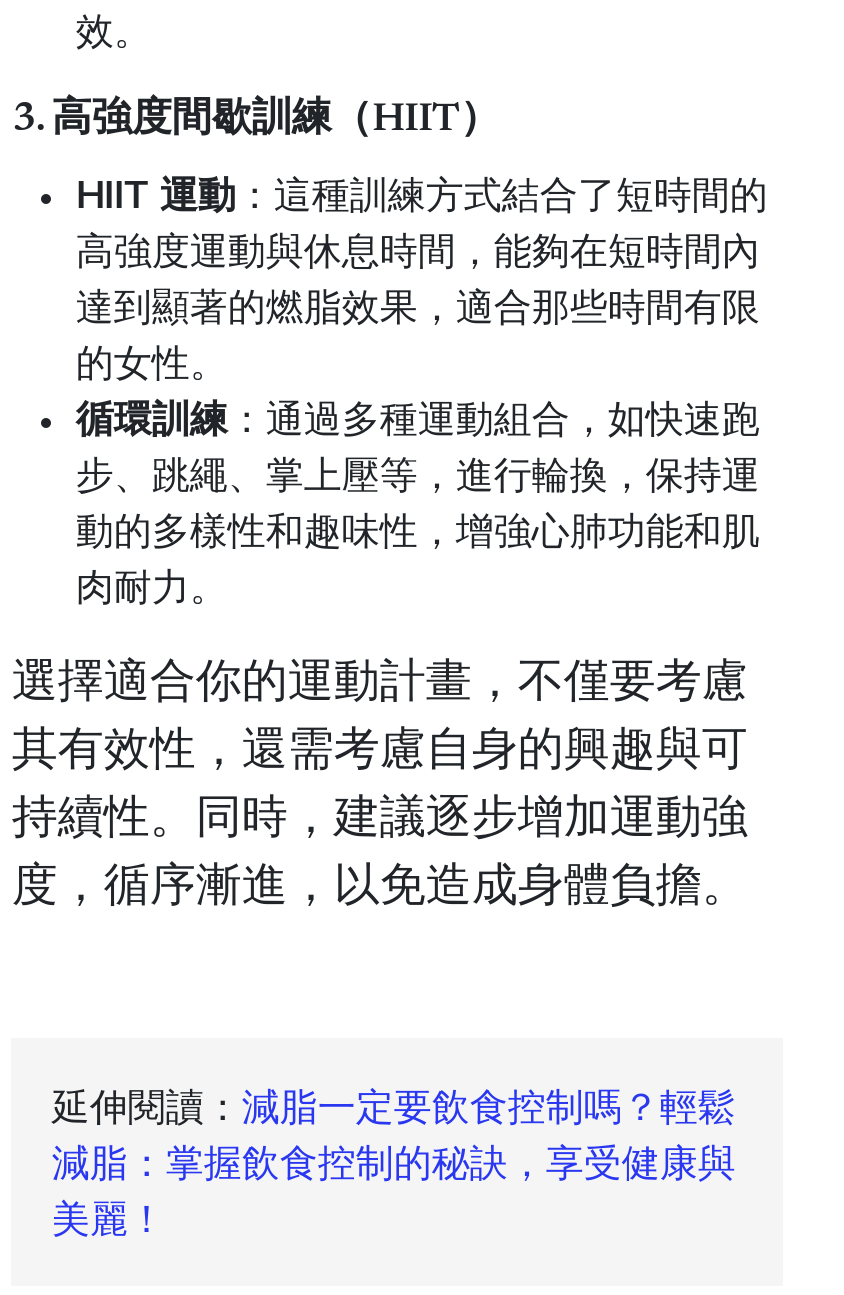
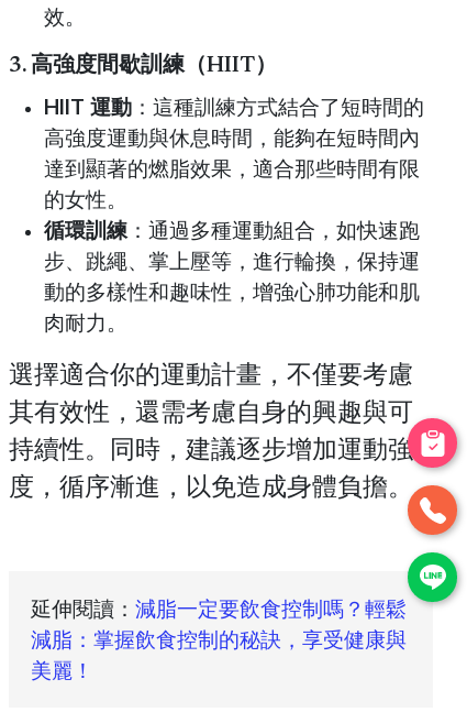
+ [image]

+ [image]

+ [image]
